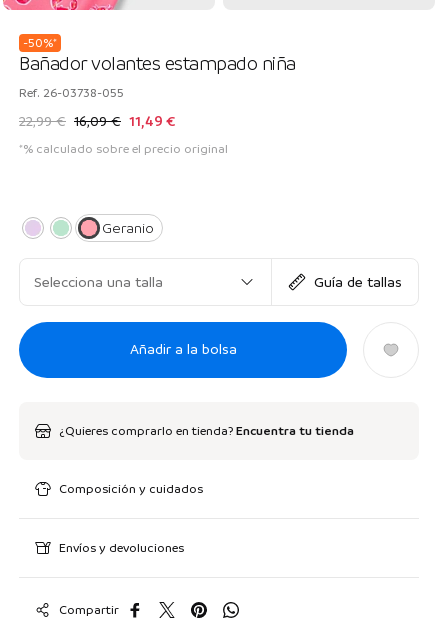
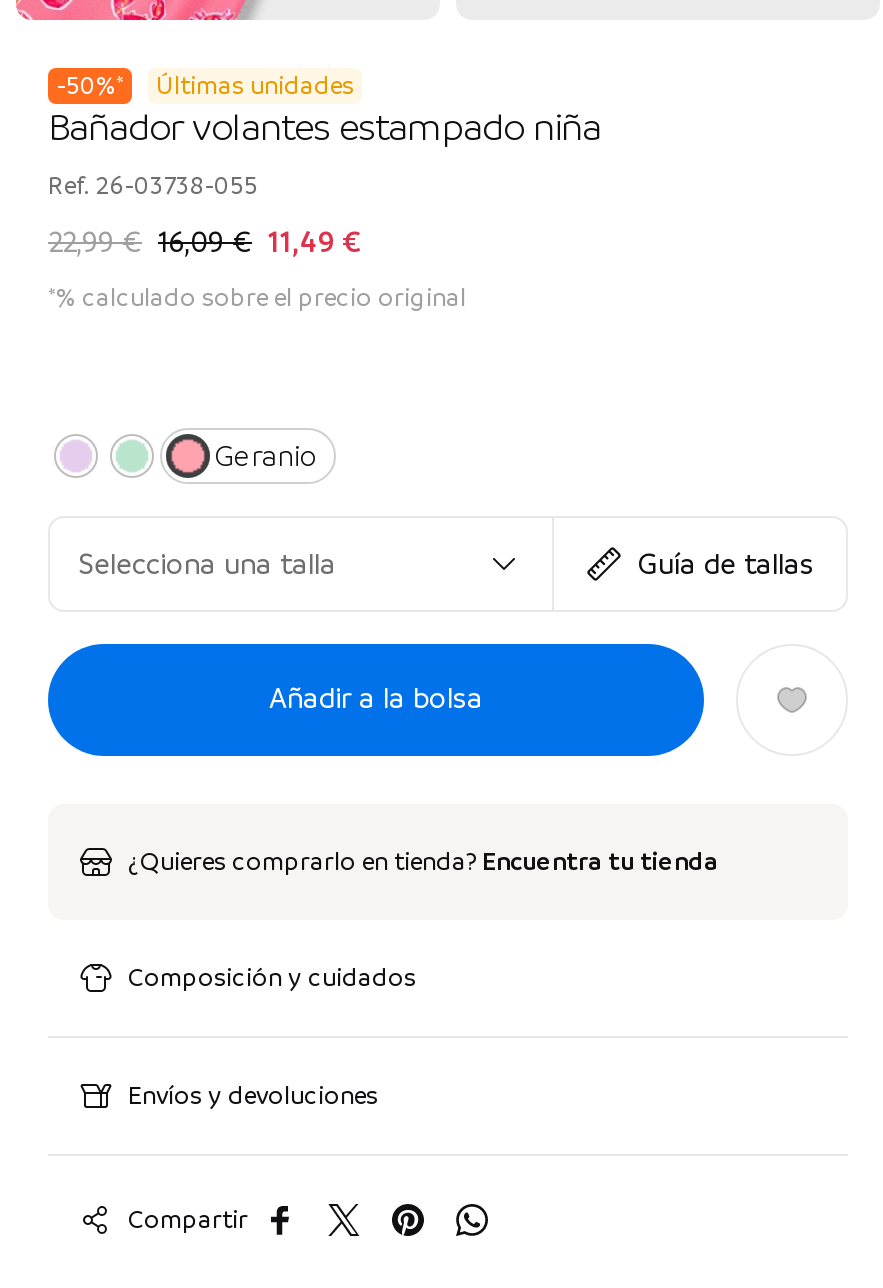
+ Últimas unidades
